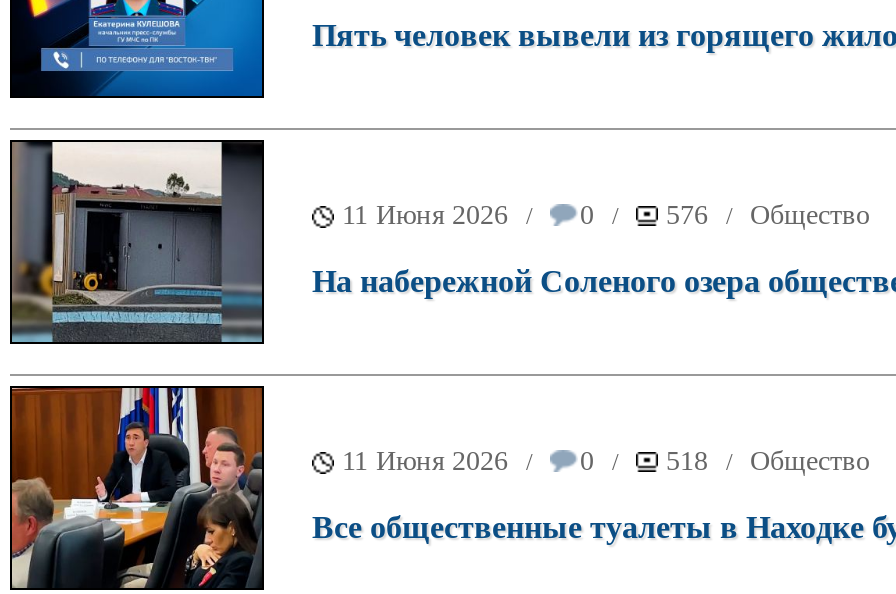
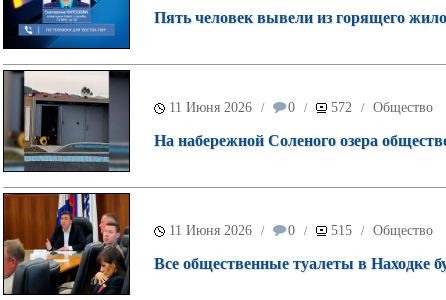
- 11 Июня 2026 / 0 / 576 / Общество
+ 11 Июня 2026 / 0 / 572 / Общество

- 11 Июня 2026 / 0 / 518 / Общество
+ 11 Июня 2026 / 0 / 515 / Общество
